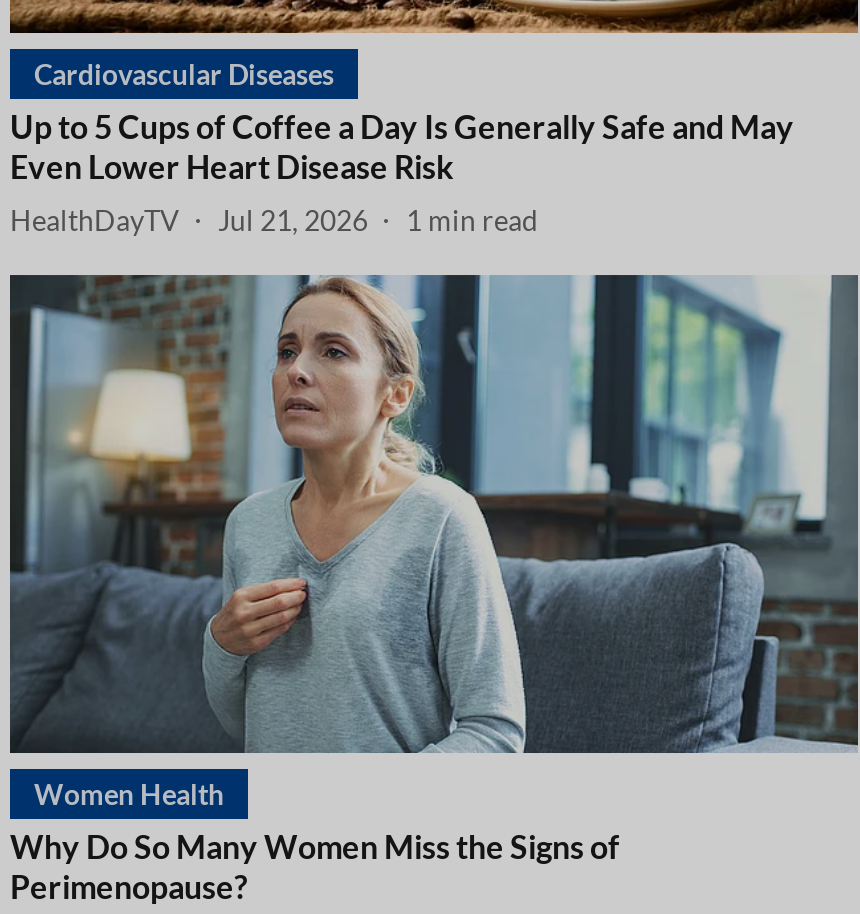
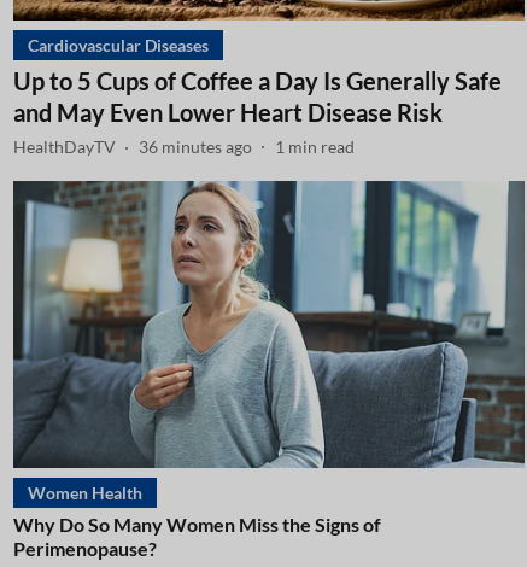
- HealthDayTV Jul 21, 2026 1 min read
+ HealthDayTV 36 minutes ago 1 min read
